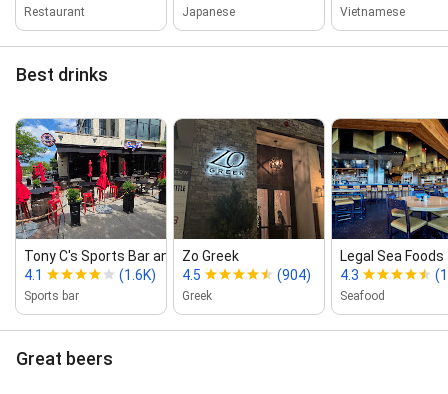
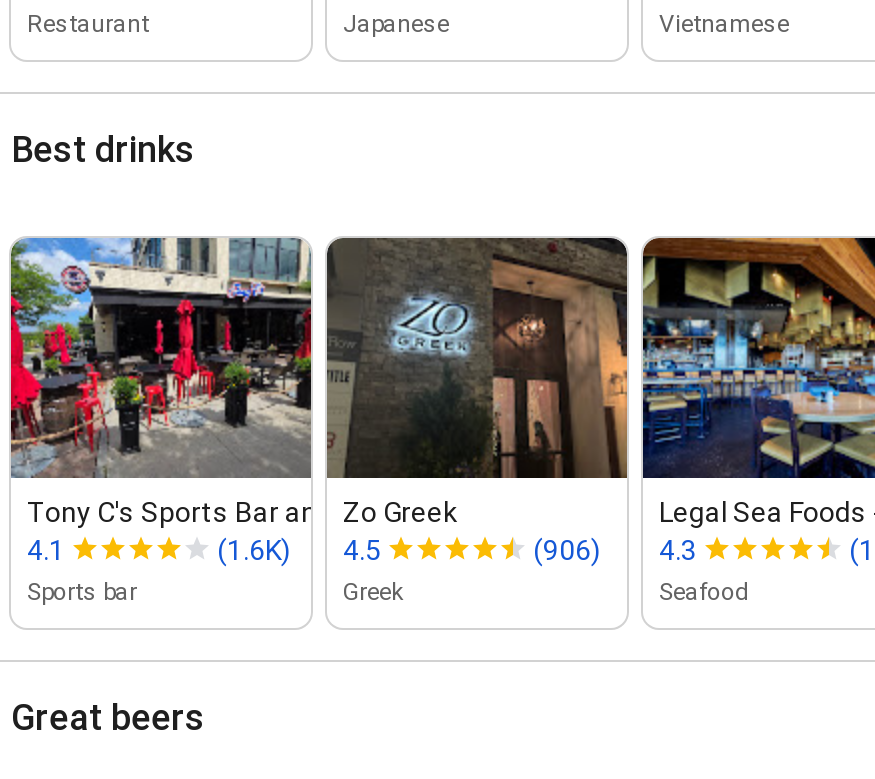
- (904) 4.3
+ (906) 4.3
